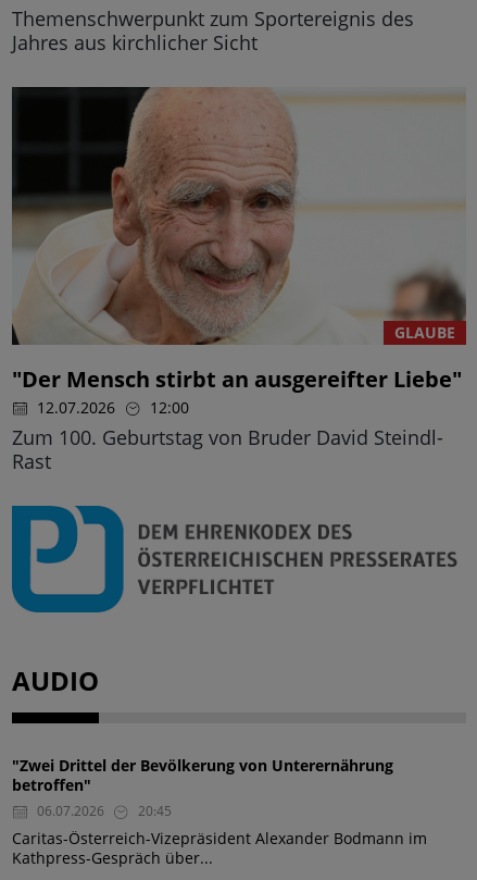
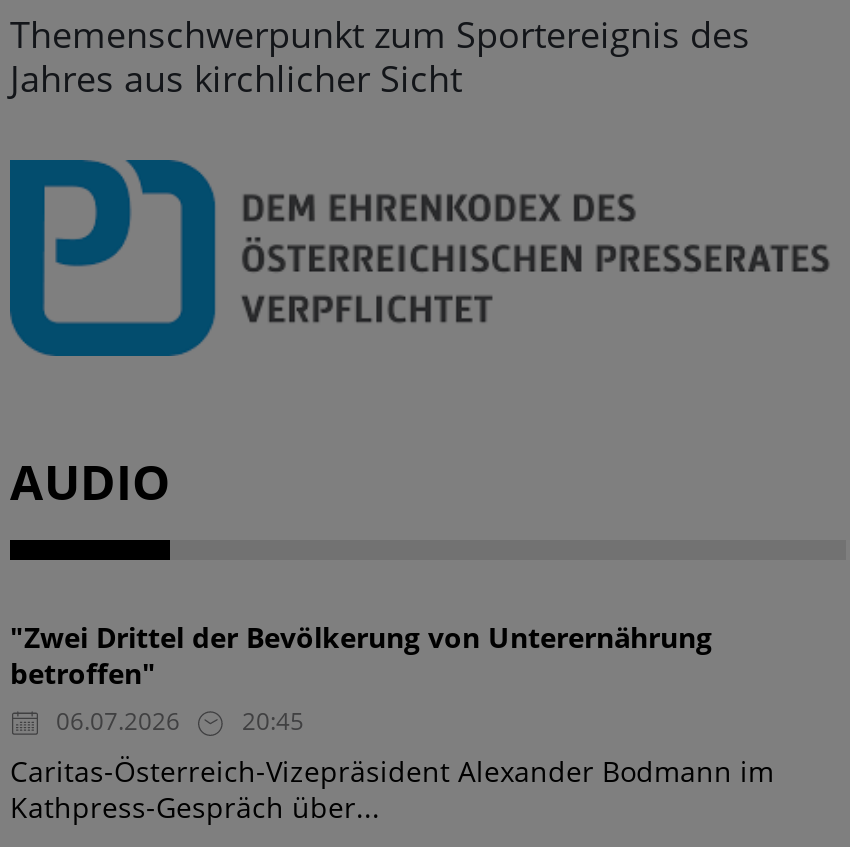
- [image]
- GLAUBE
- "Der Mensch stirbt an ausgereifter Liebe"
- 12.07.2026
- 12:00
- Zum 100. Geburtstag von Bruder David Steindl-
- Rast
